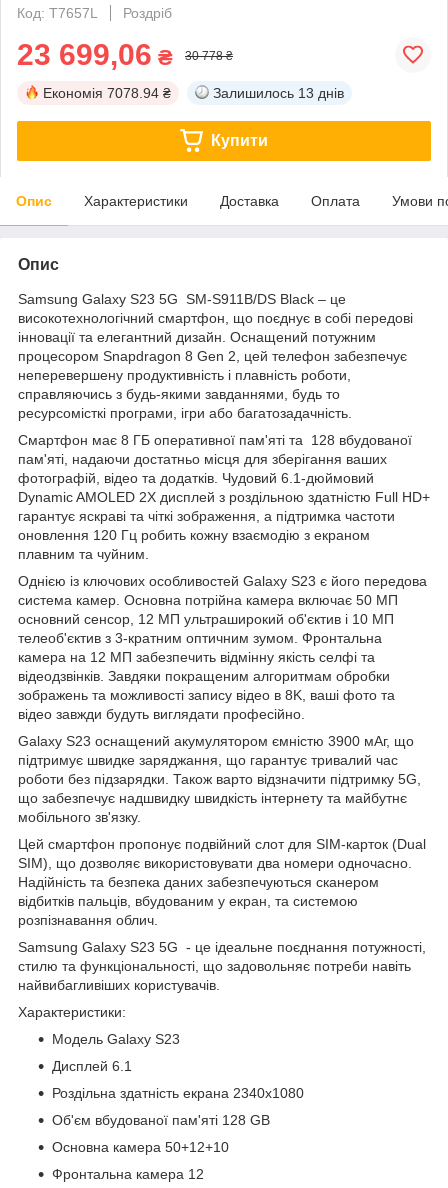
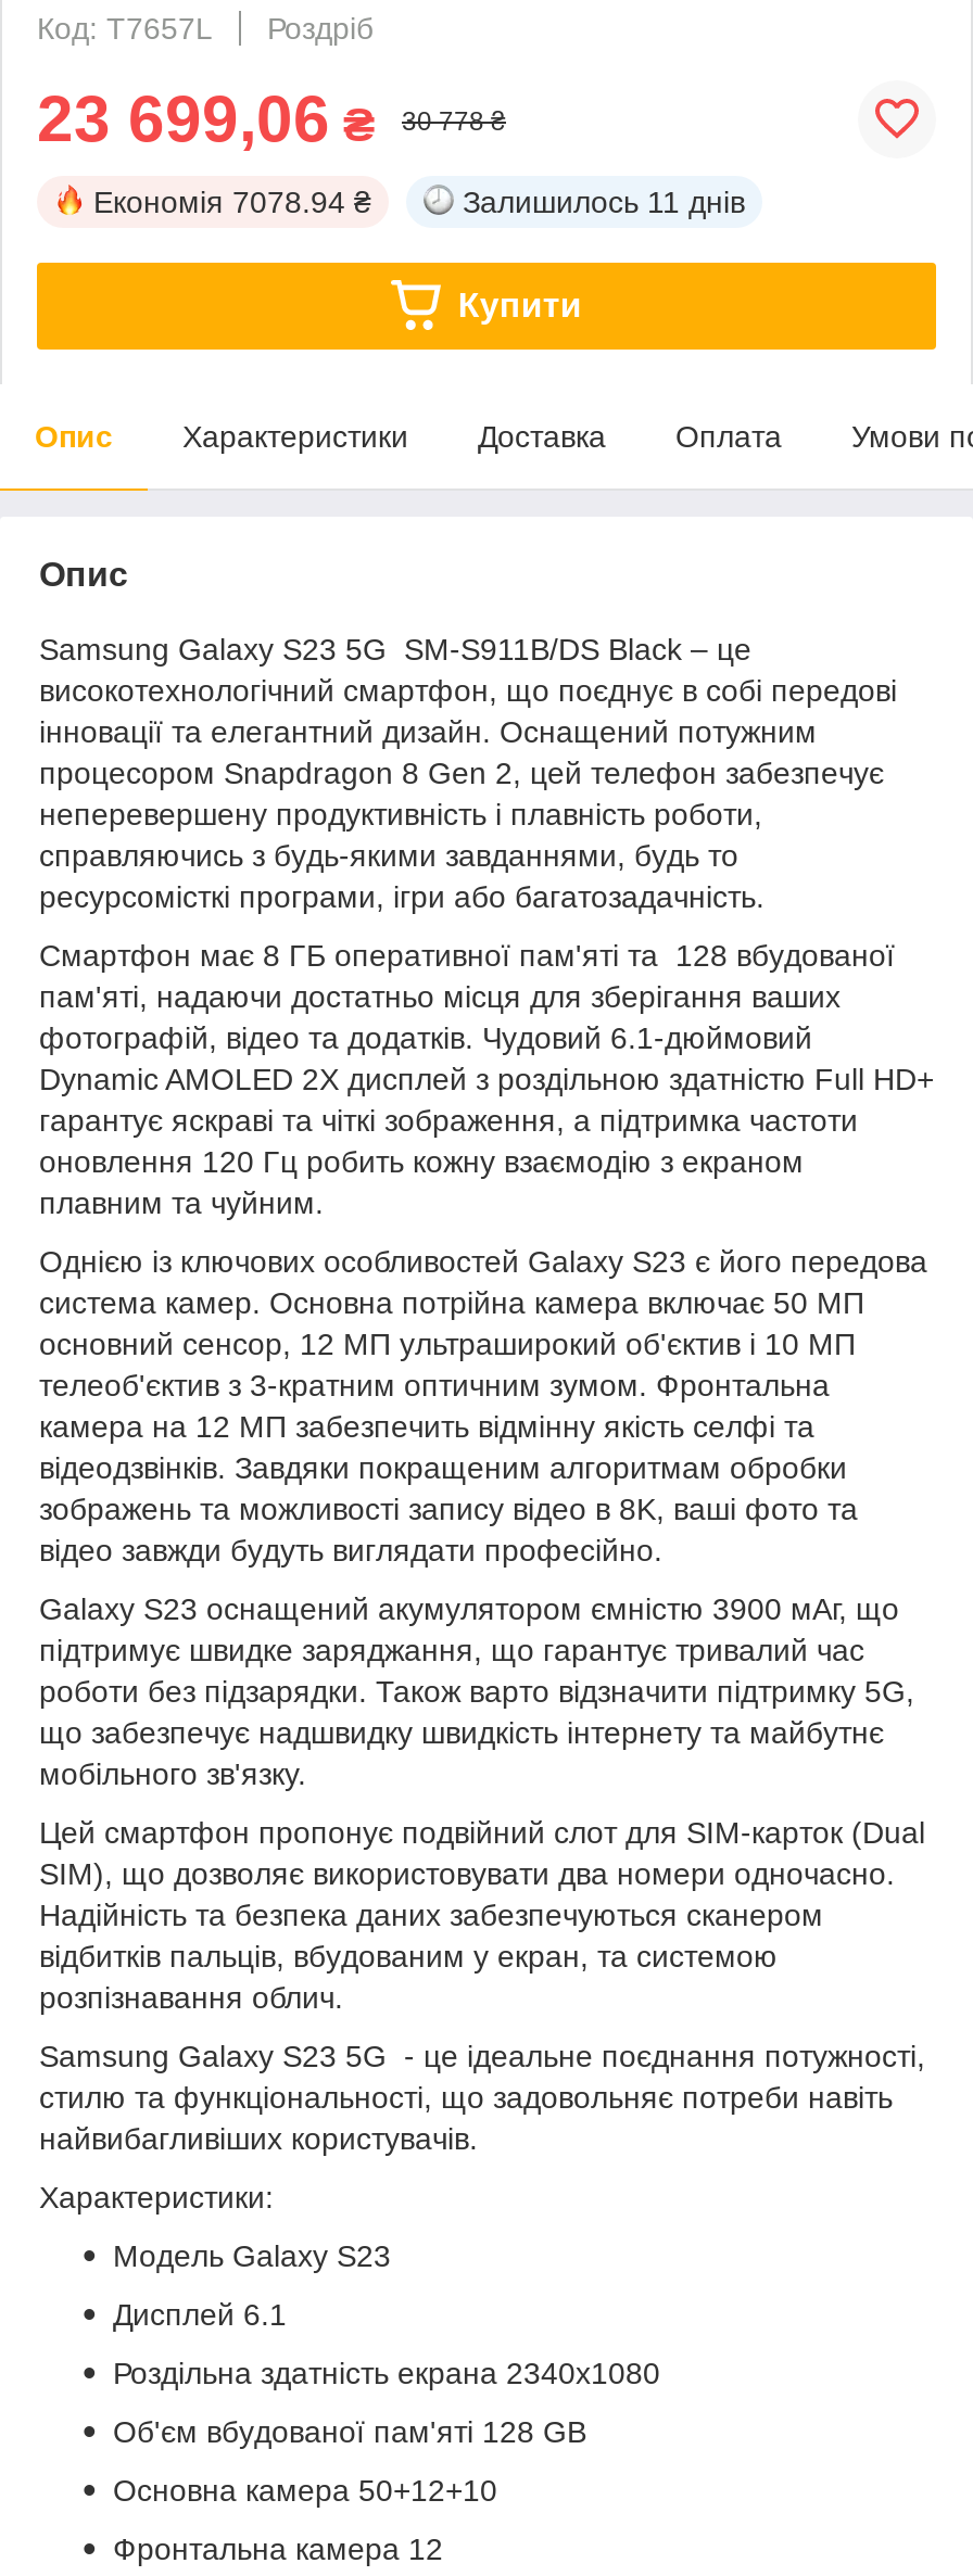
- Залишилось 13 днів
+ Залишилось 11 днів
